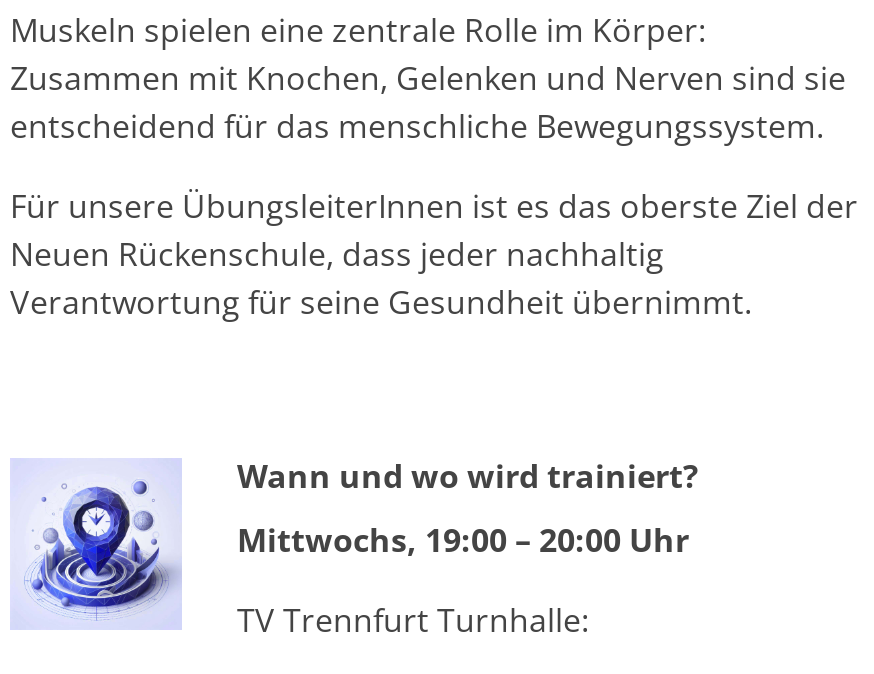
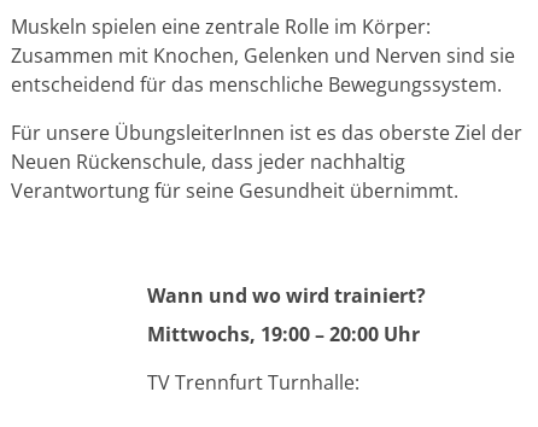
- [image]
